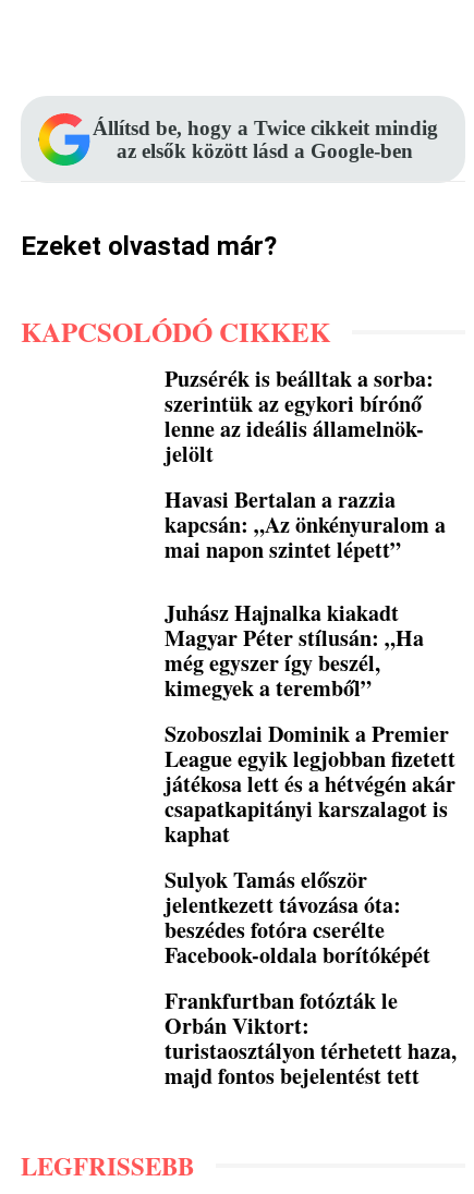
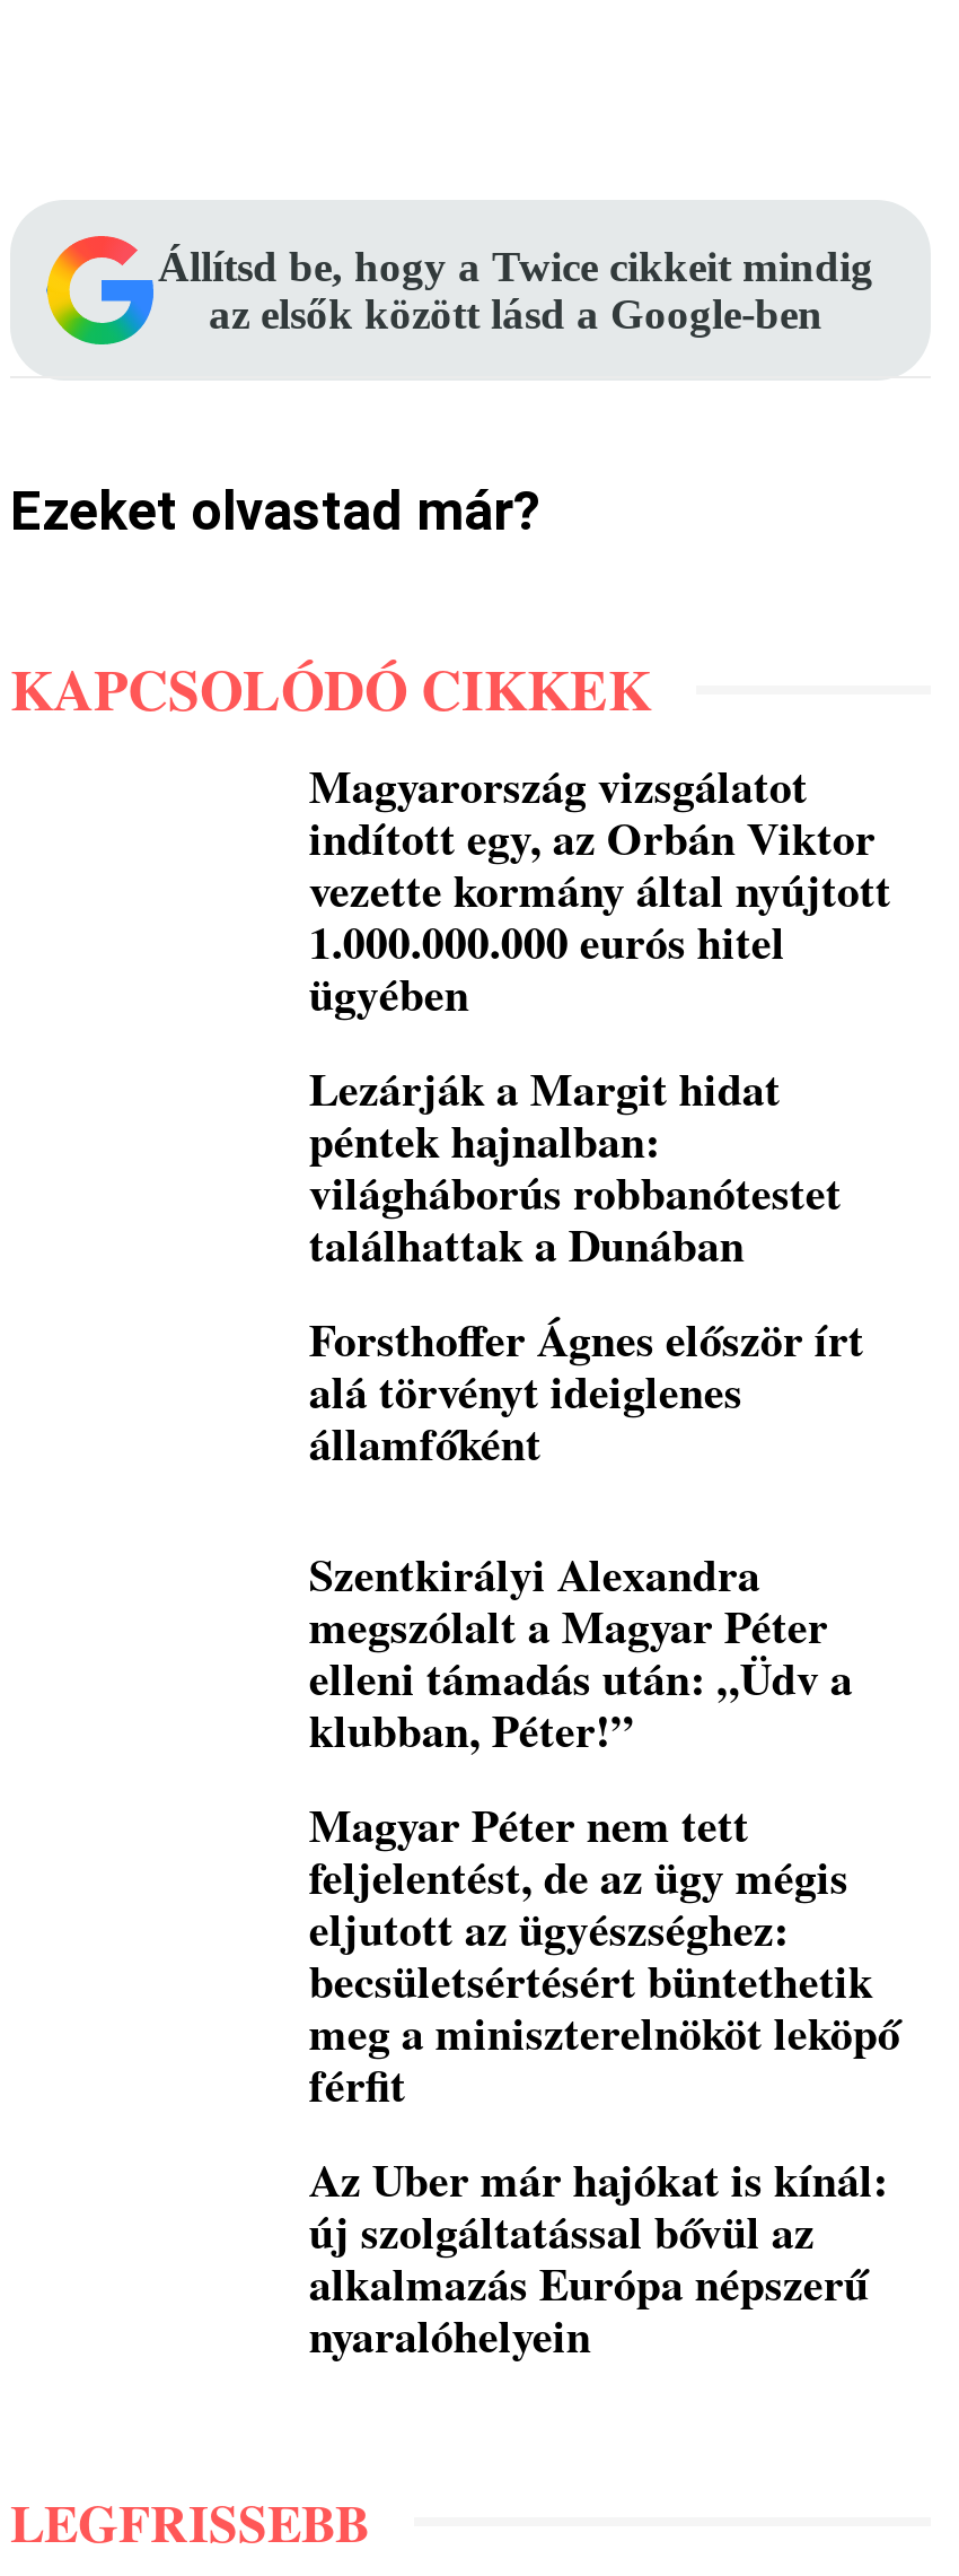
- Puzsérék is beálltak a sorba:
- szerintük az egykori bírónő
- lenne az ideális államelnök-
- jelölt
- Havasi Bertalan a razzia
- kapcsán: „Az önkényuralom a
- mai napon szintet lépett”
+ Magyarország vizsgálatot
+ indított egy, az Orbán Viktor
+ vezette kormány által nyújtott
+ 1.000.000.000 eurós hitel
+ ügyében
+ Lezárják a Margit hidat
+ péntek hajnalban:
+ világháborús robbanótestet
+ találhattak a Dunában
+ Forsthoffer Ágnes először írt
+ alá törvényt ideiglenes
+ államfőként

- Juhász Hajnalka kiakadt
- Magyar Péter stílusán: „Ha
- még egyszer így beszél,
- kimegyek a teremből”
- Szoboszlai Dominik a Premier
- League egyik legjobban fizetett
- játékosa lett és a hétvégén akár
- csapatkapitányi karszalagot is
- kaphat
- Sulyok Tamás először
- jelentkezett távozása óta:
- beszédes fotóra cserélte
- Facebook-oldala borítóképét
- Frankfurtban fotózták le
- Orbán Viktort:
- turistaosztályon térhetett haza,
- majd fontos bejelentést tett
+ Szentkirályi Alexandra
+ megszólalt a Magyar Péter
+ elleni támadás után: „Üdv a
+ klubban, Péter!”
+ Magyar Péter nem tett
+ feljelentést, de az ügy mégis
+ eljutott az ügyészséghez:
+ becsületsértésért büntethetik
+ meg a miniszterelnököt leköpő
+ férfit
+ Az Uber már hajókat is kínál:
+ új szolgáltatással bővül az
+ alkalmazás Európa népszerű
+ nyaralóhelyein
